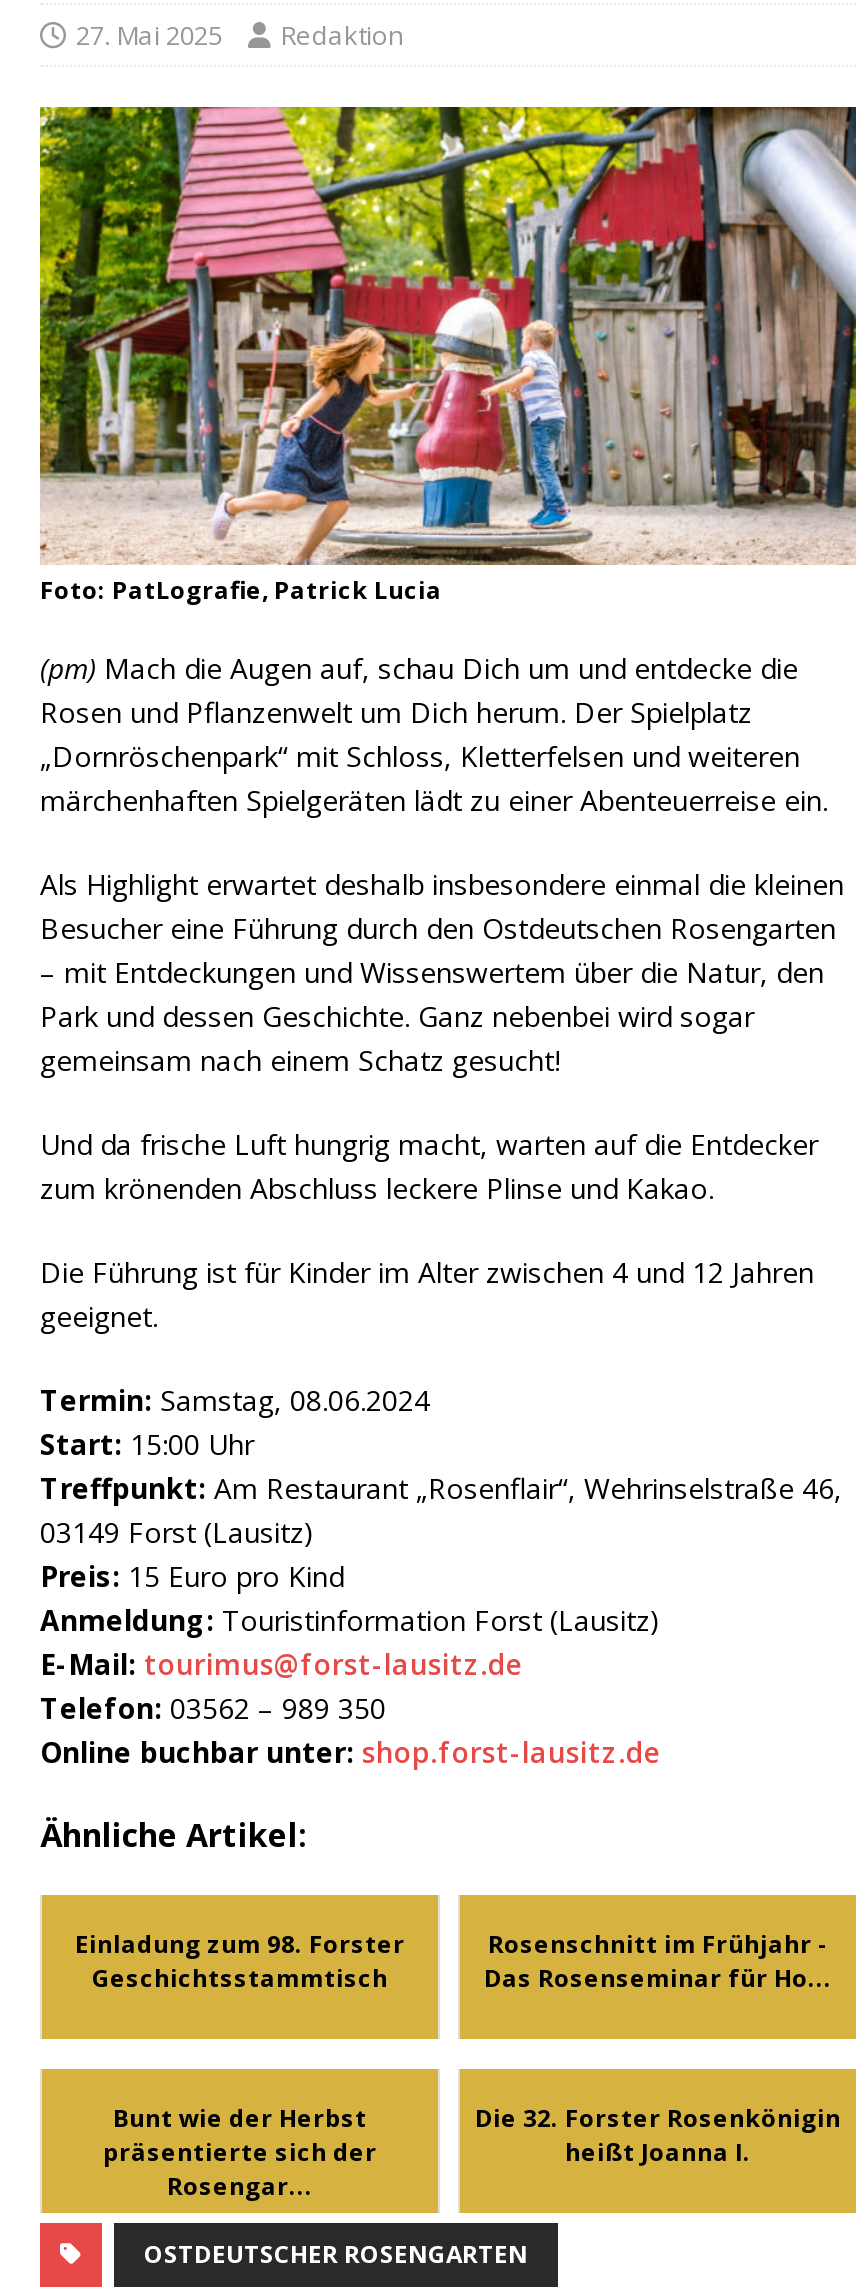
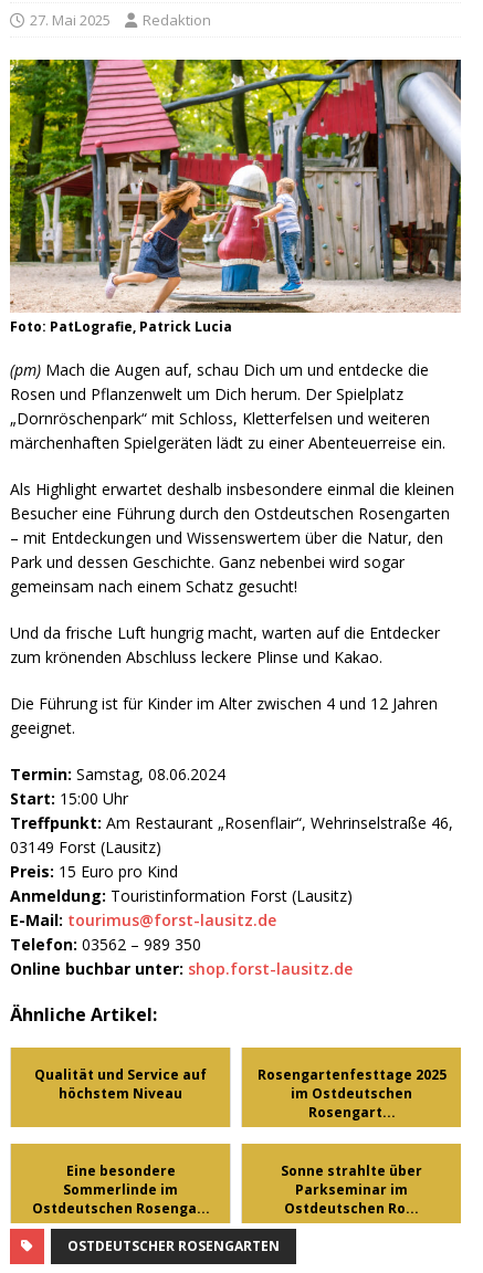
- Einladung zum 98. Forster
- Geschichtsstammtisch
+ Qualität und Service auf
+ höchstem Niveau

- Rosenschnitt im Frühjahr -
- Das Rosenseminar für Ho...
+ Rosengartenfesttage 2025
+ im Ostdeutschen
+ Rosengart...

- Bunt wie der Herbst
- präsentierte sich der
- Rosengar...
+ Eine besondere
+ Sommerlinde im
+ Ostdeutschen Rosenga...

- Die 32. Forster Rosenkönigin
- heißt Joanna I.
+ Sonne strahlte über
+ Parkseminar im
+ Ostdeutschen Ro...
